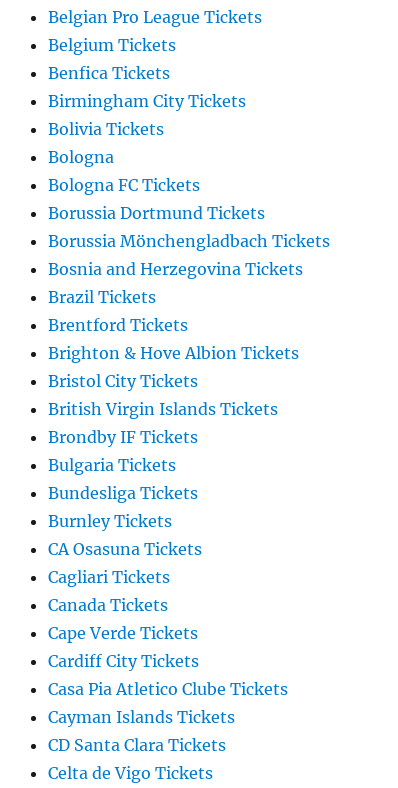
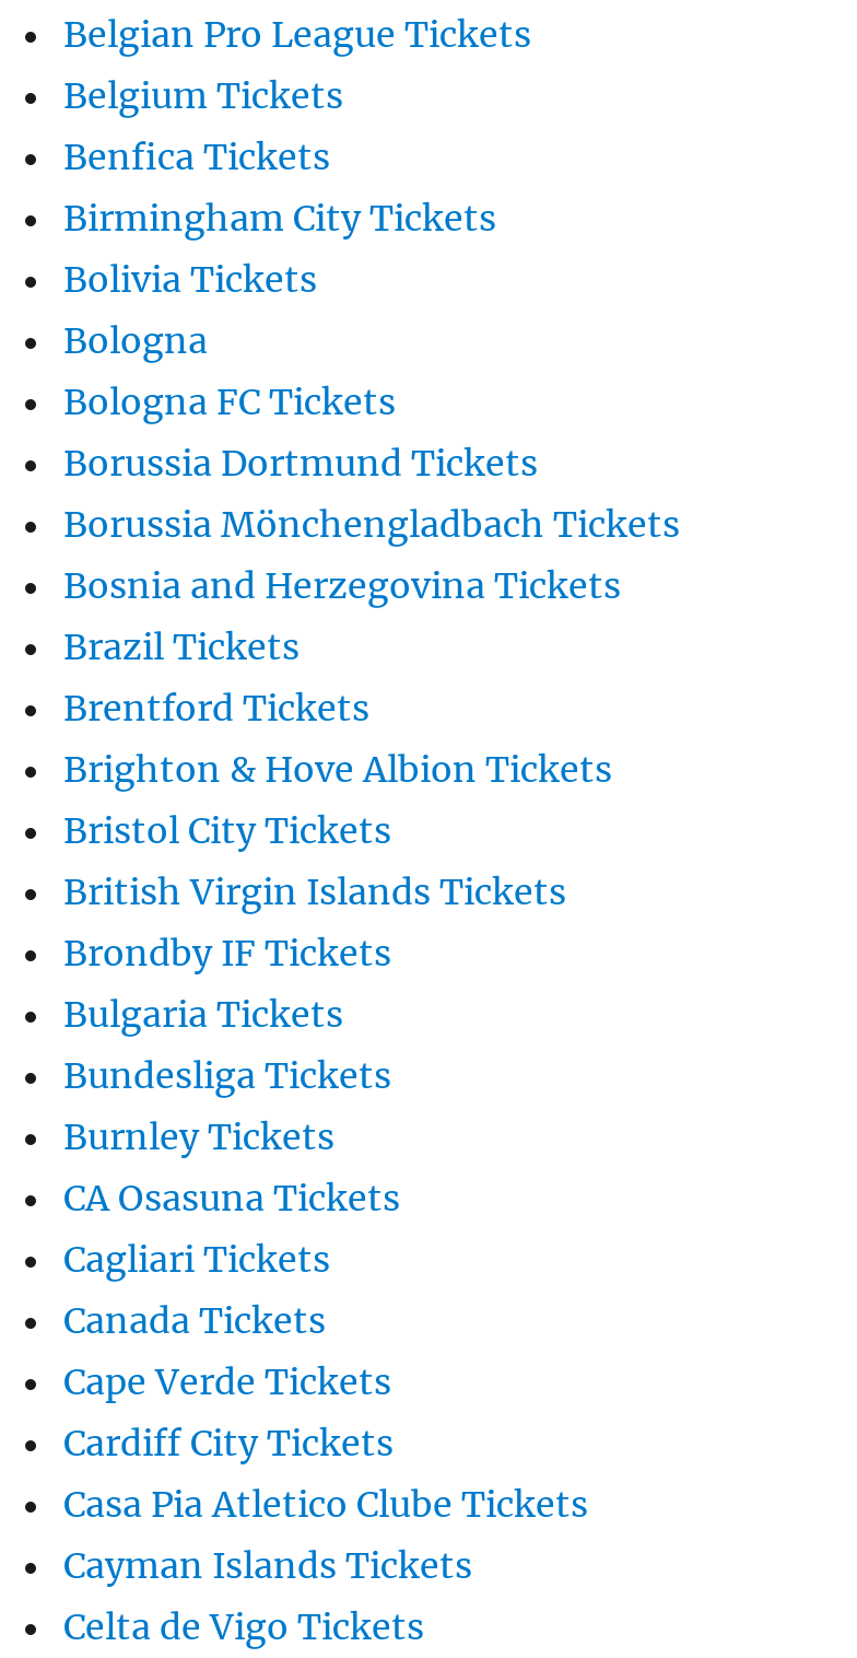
- CD Santa Clara Tickets
